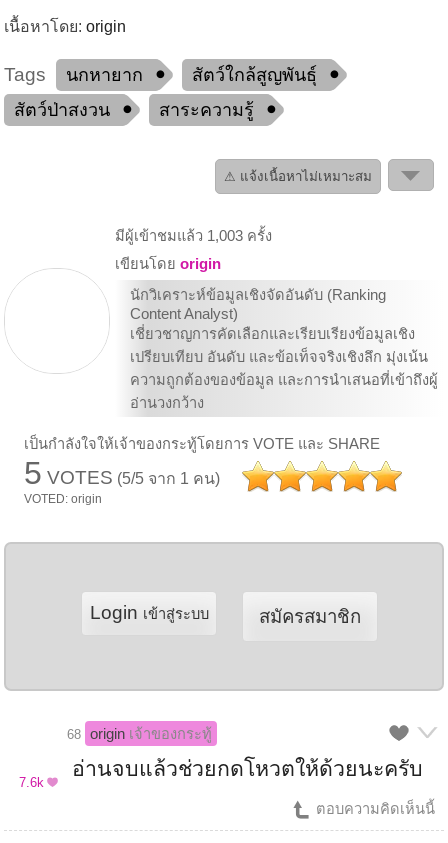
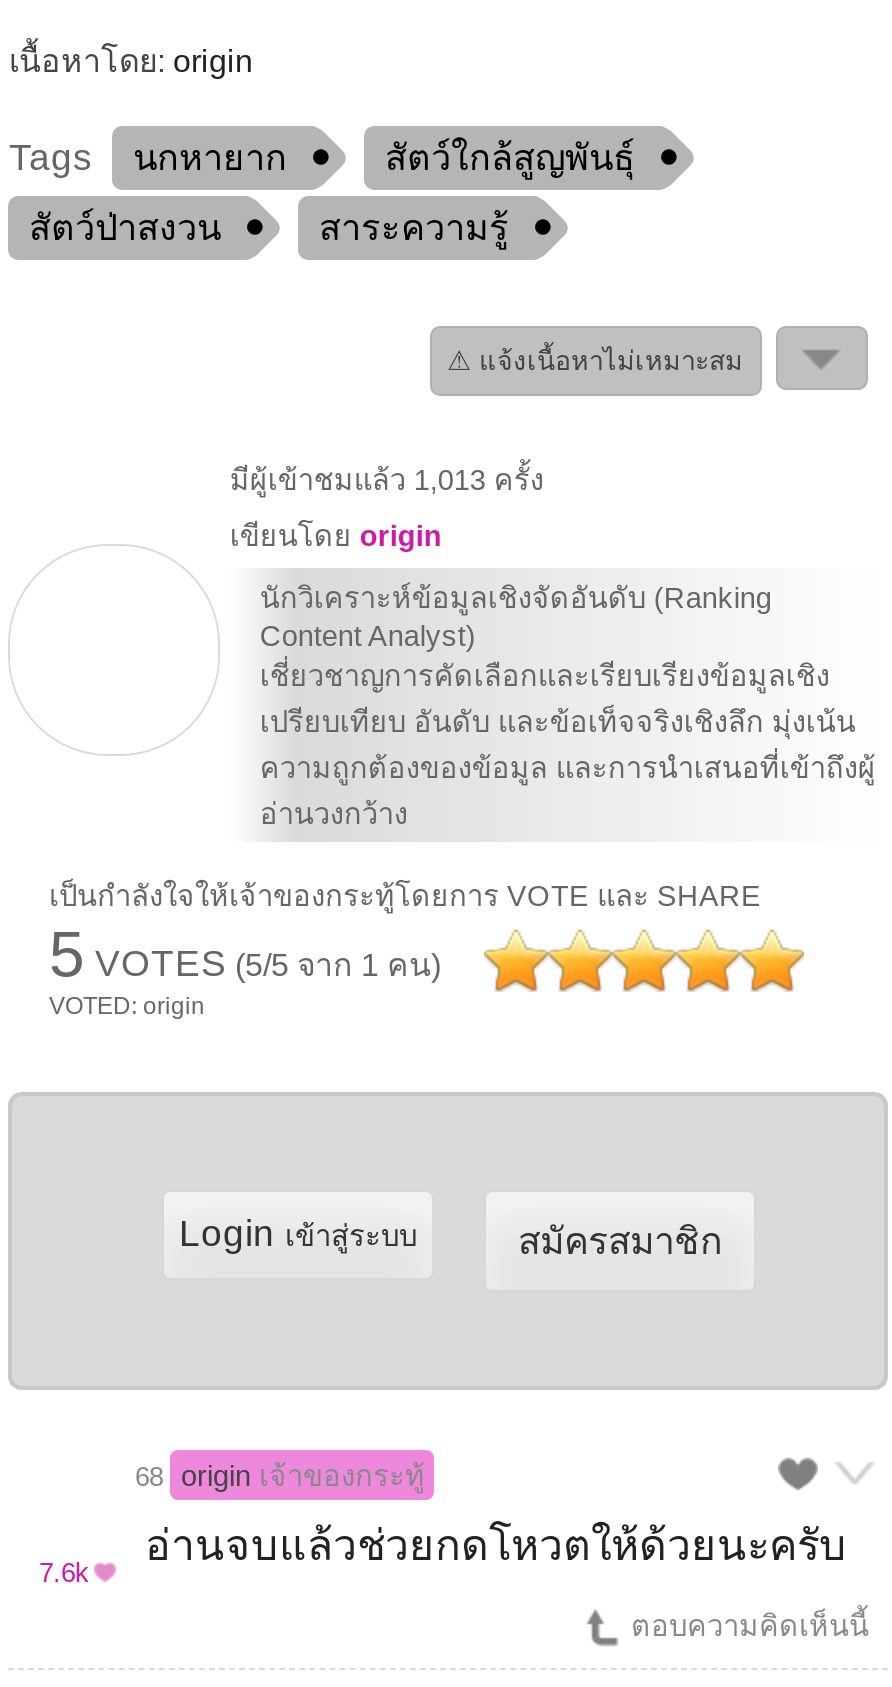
- มีผู้เข้าชมแล้ว 1,003 ครั้ง
+ มีผู้เข้าชมแล้ว 1,013 ครั้ง
